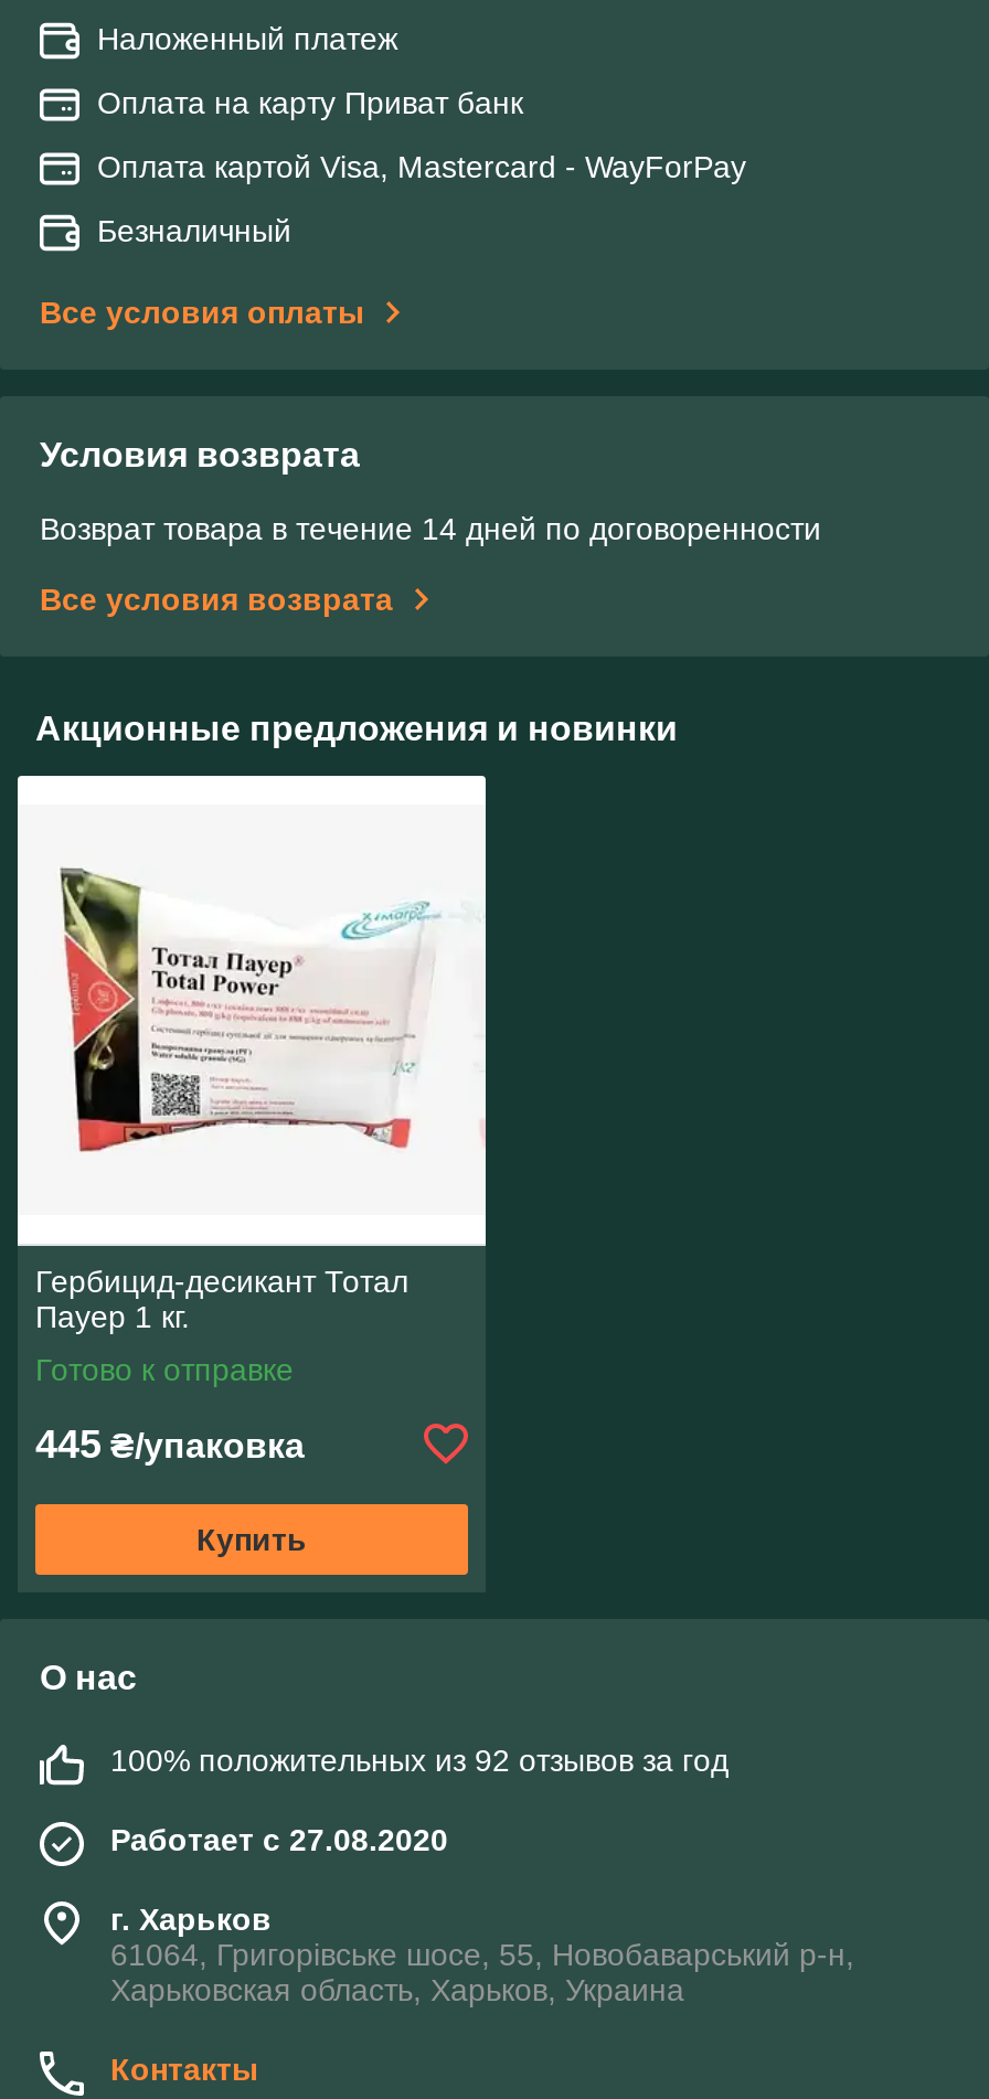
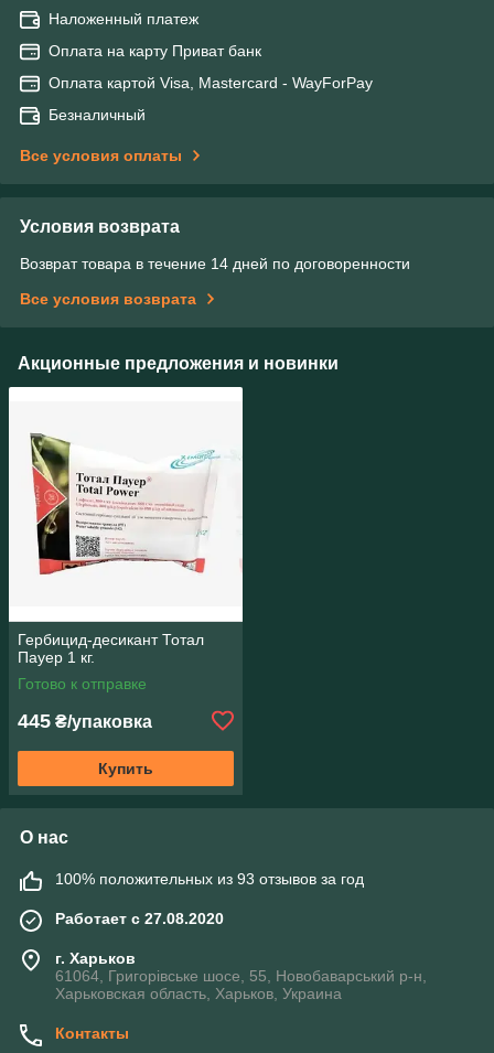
- 100% положительных из 92 отзывов за год
+ 100% положительных из 93 отзывов за год
